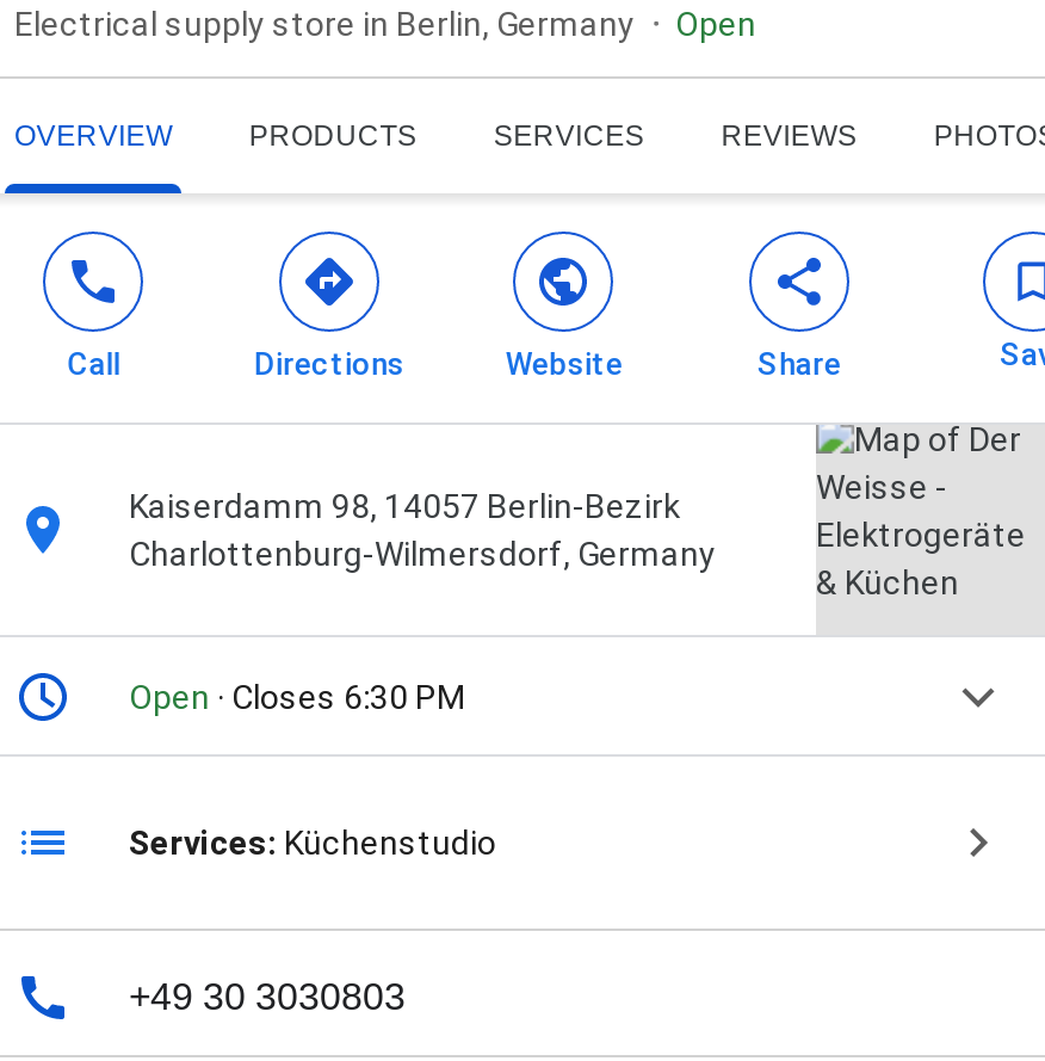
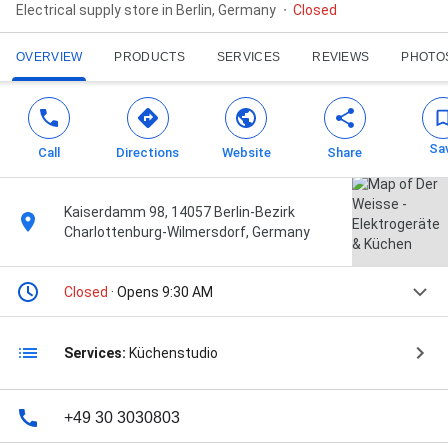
- Open
+ Closed

- Open · Closes 6:30 PM
+ Closed · Opens 9:30 AM
